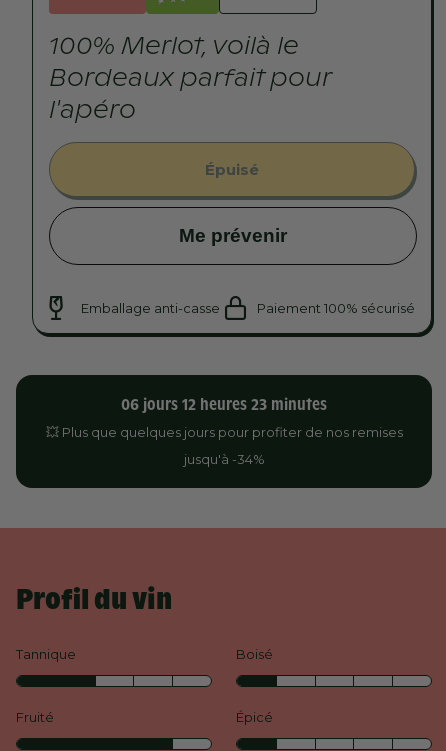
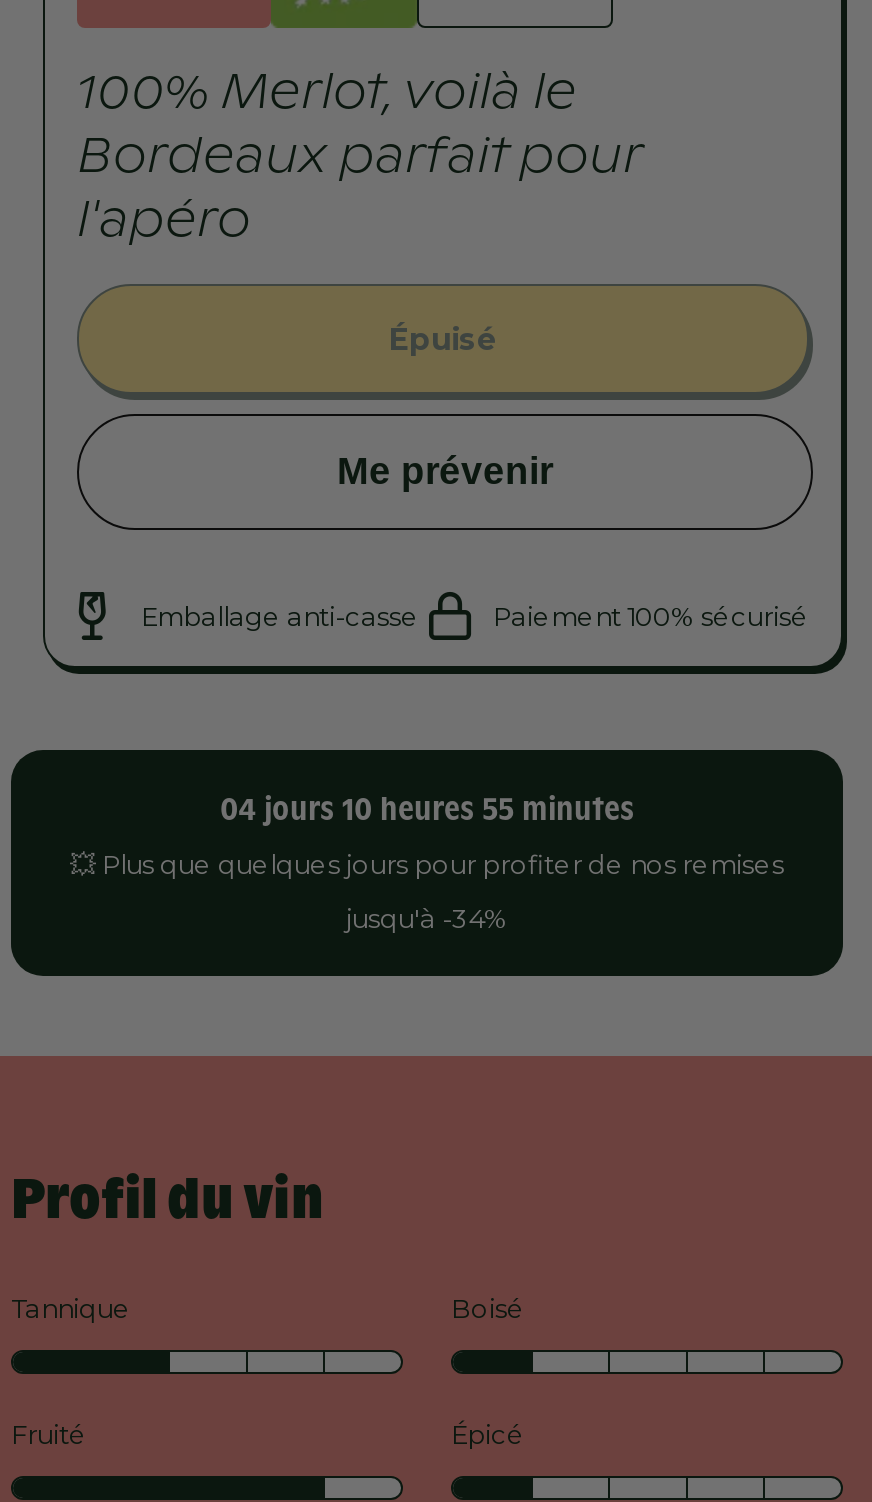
- 06 jours 12 heures 23 minutes
+ 04 jours 10 heures 55 minutes
